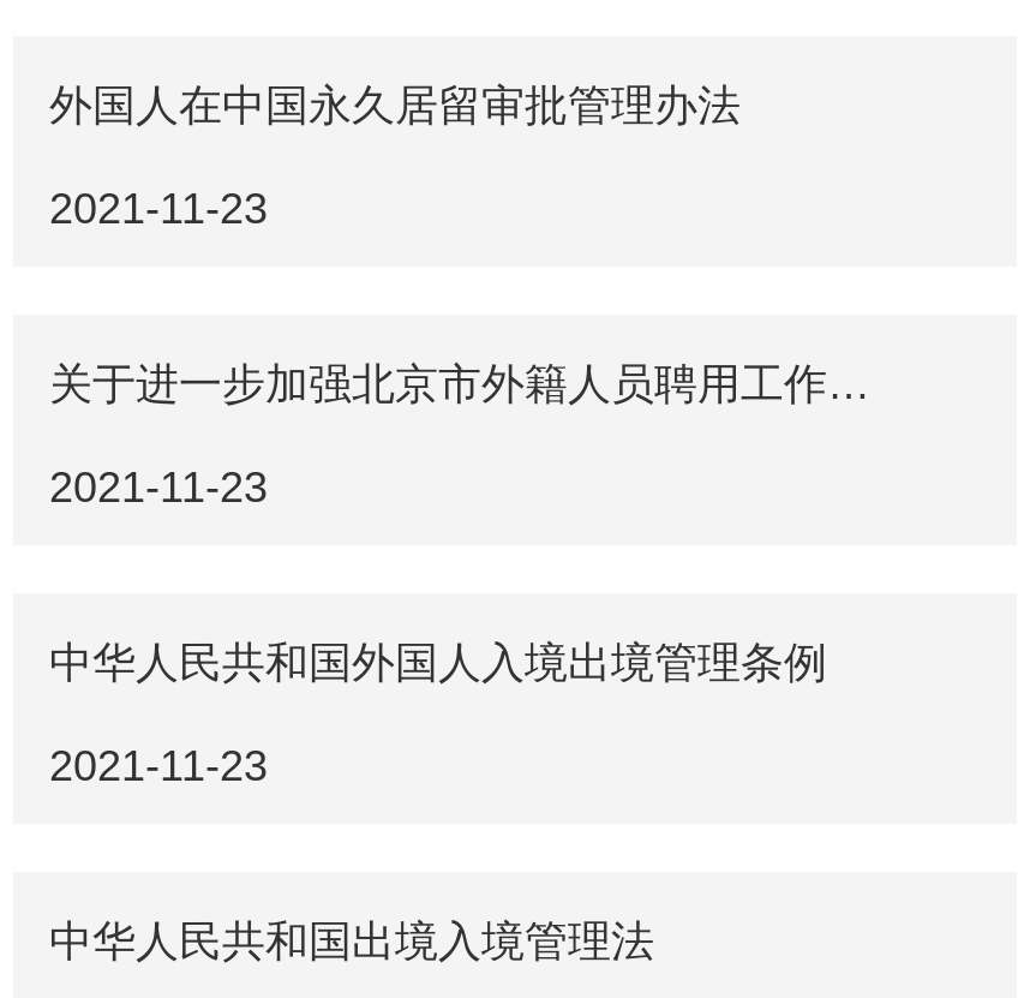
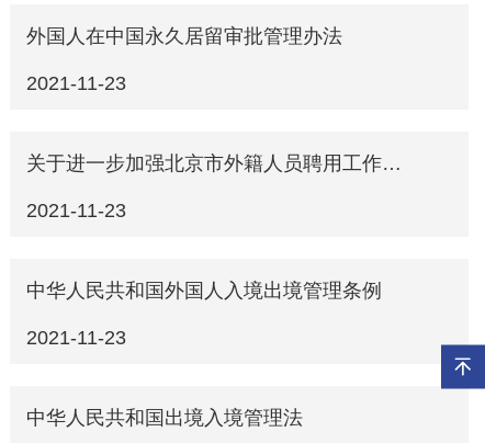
+ [image]
